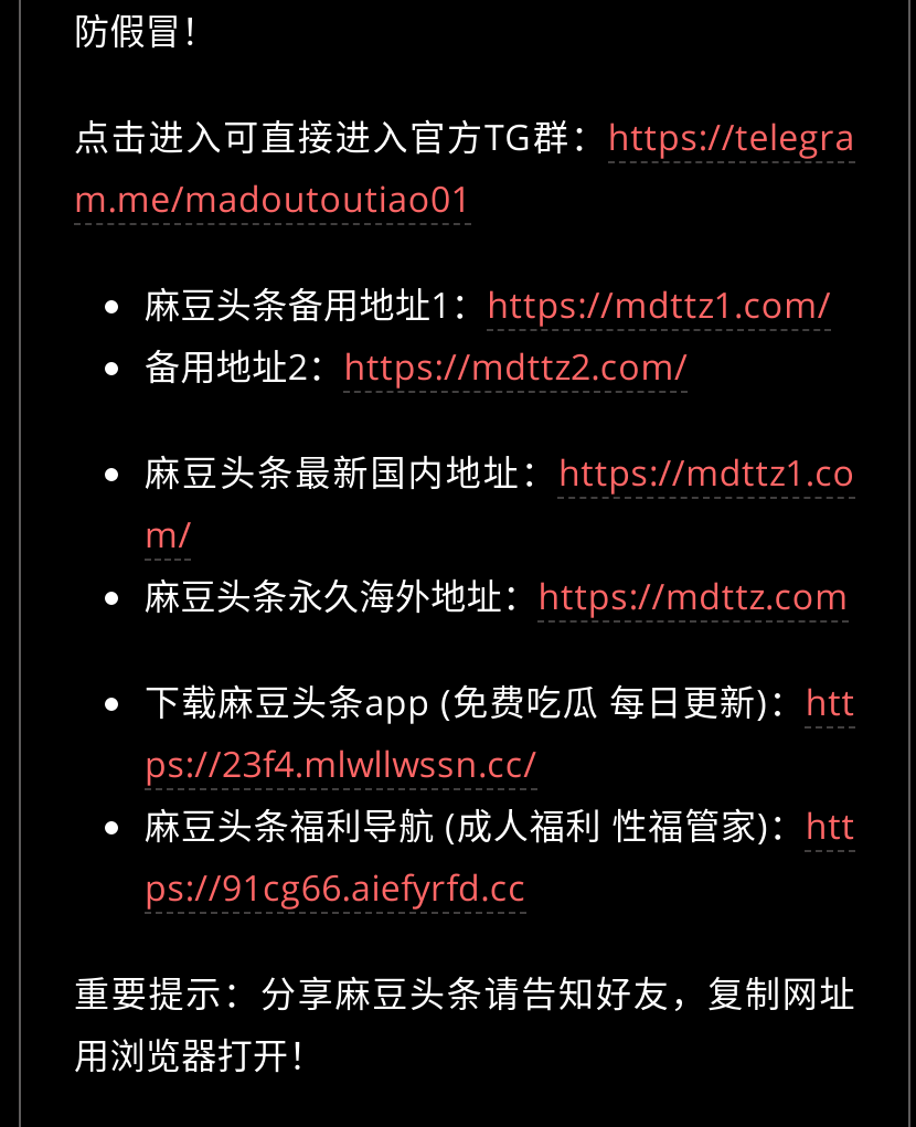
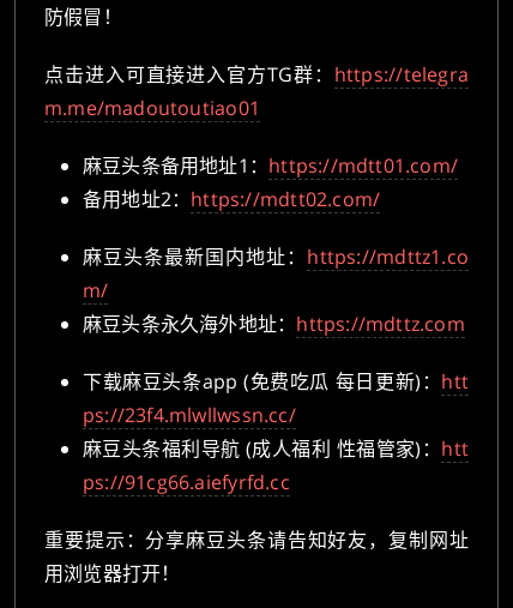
- 麻豆头条备用地址1：https://mdttz1.com/
+ 麻豆头条备用地址1：https://mdtt01.com/

- 备用地址2：https://mdttz2.com/
+ 备用地址2：https://mdtt02.com/
